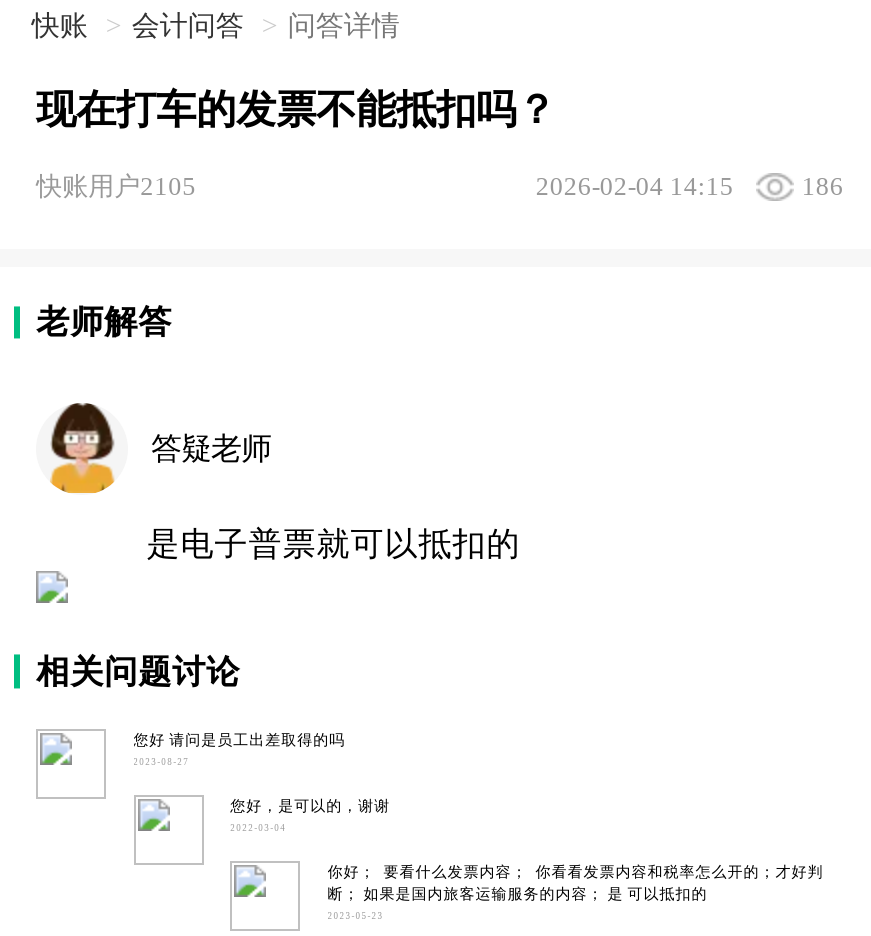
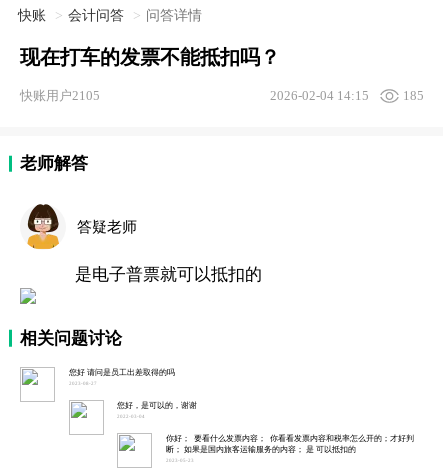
- 186
+ 185
